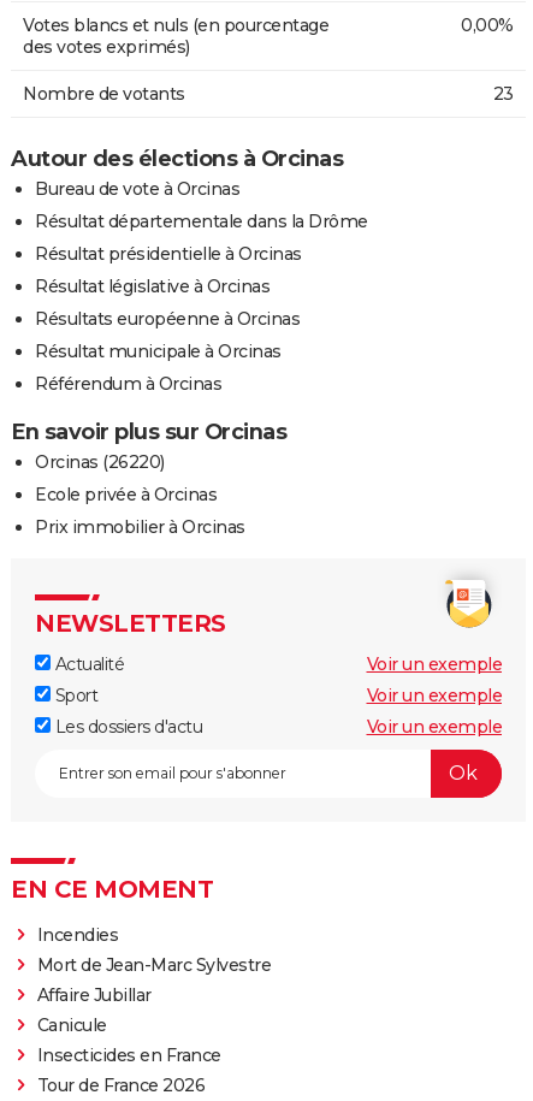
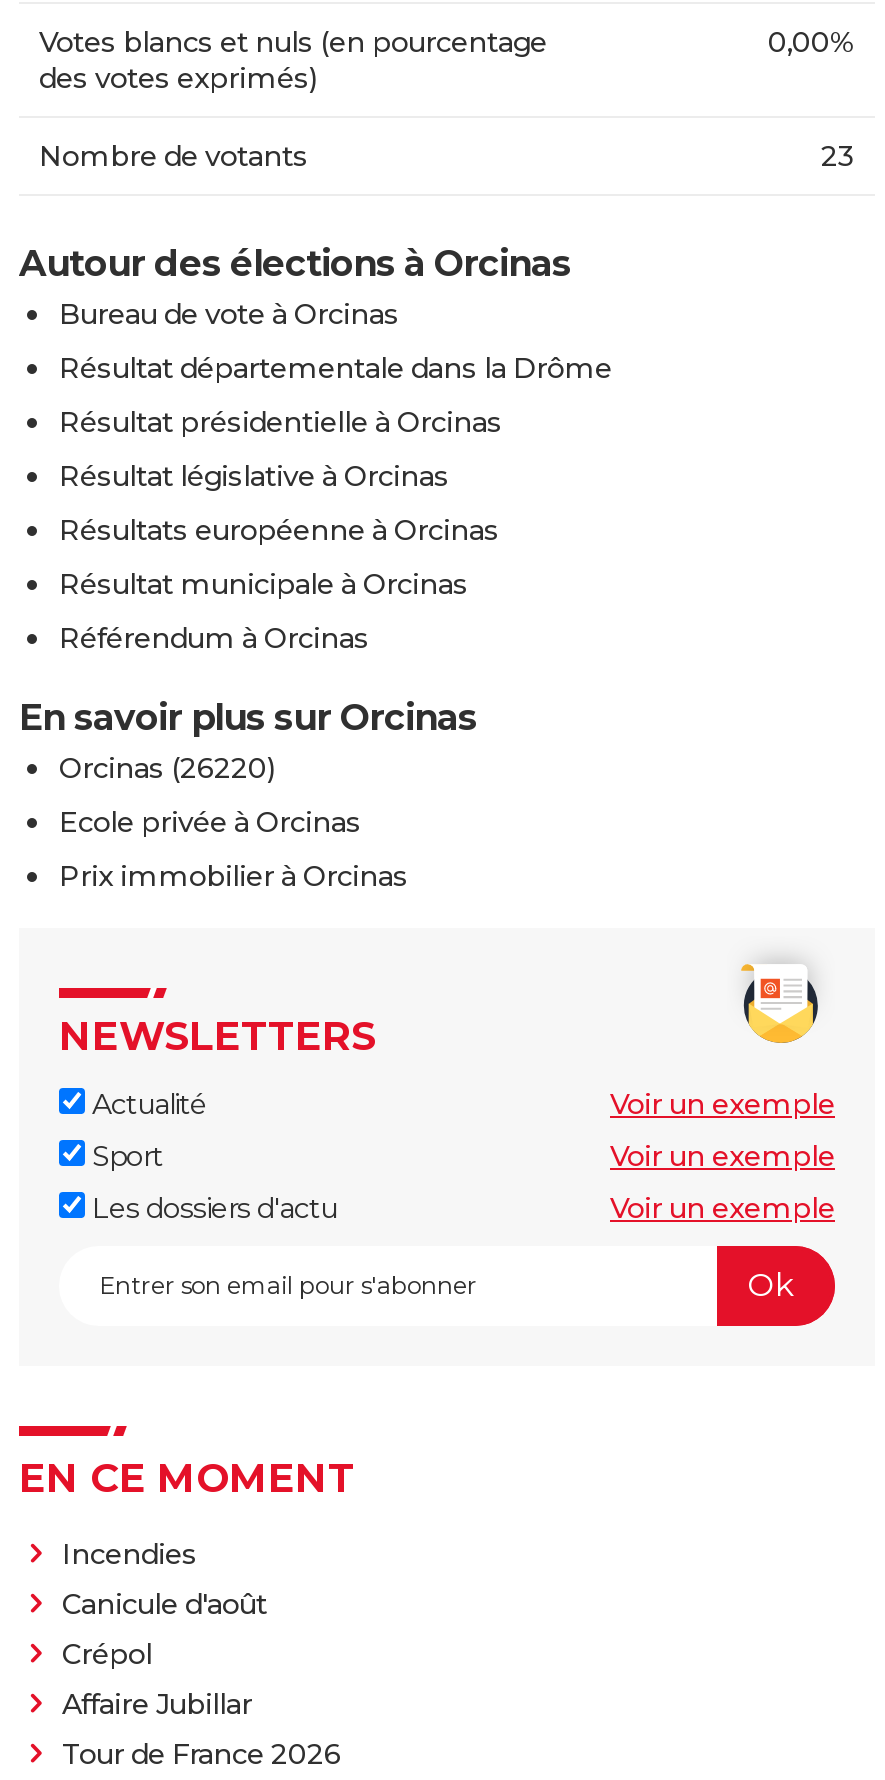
- Mort de Jean-Marc Sylvestre
+ Canicule d'août
+ Crépol

moved down: Affaire Jubillar

- Canicule
- Insecticides en France
